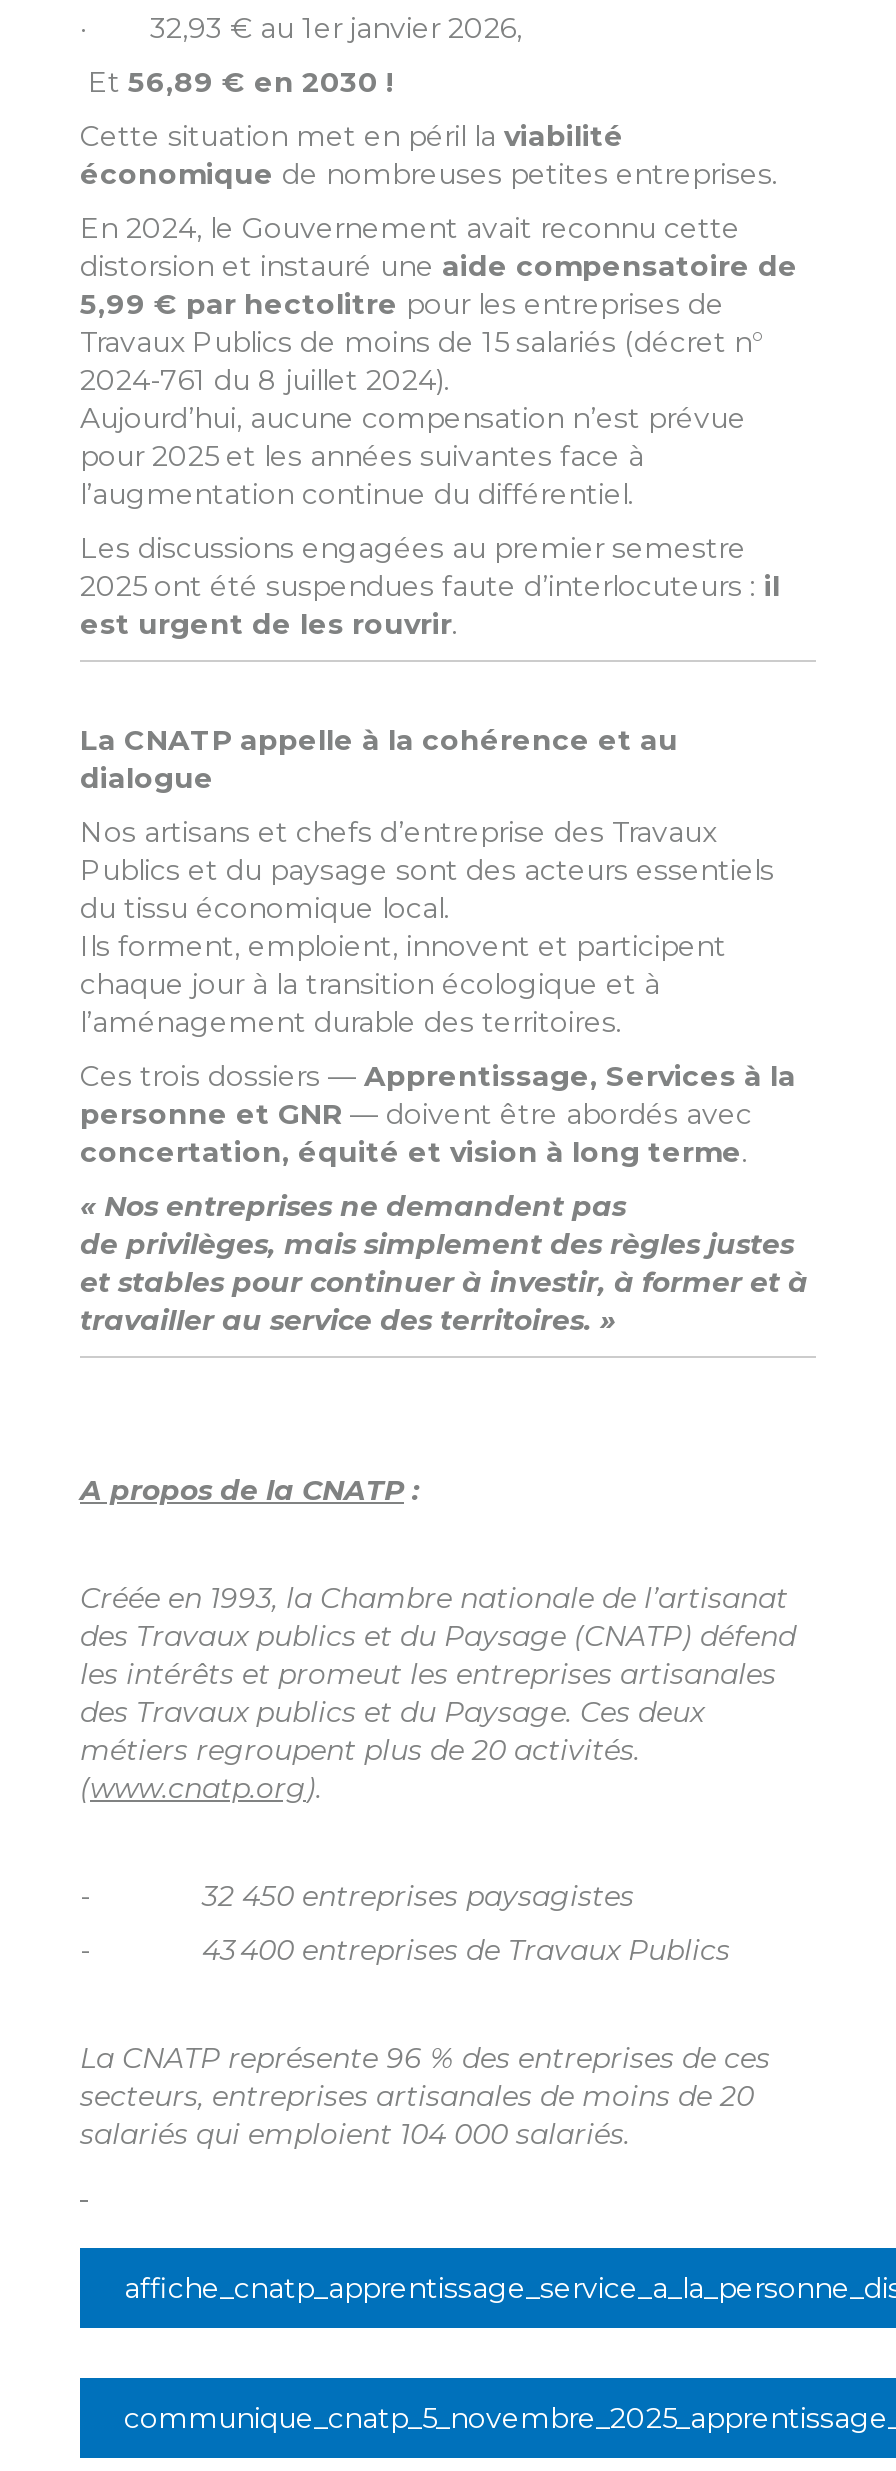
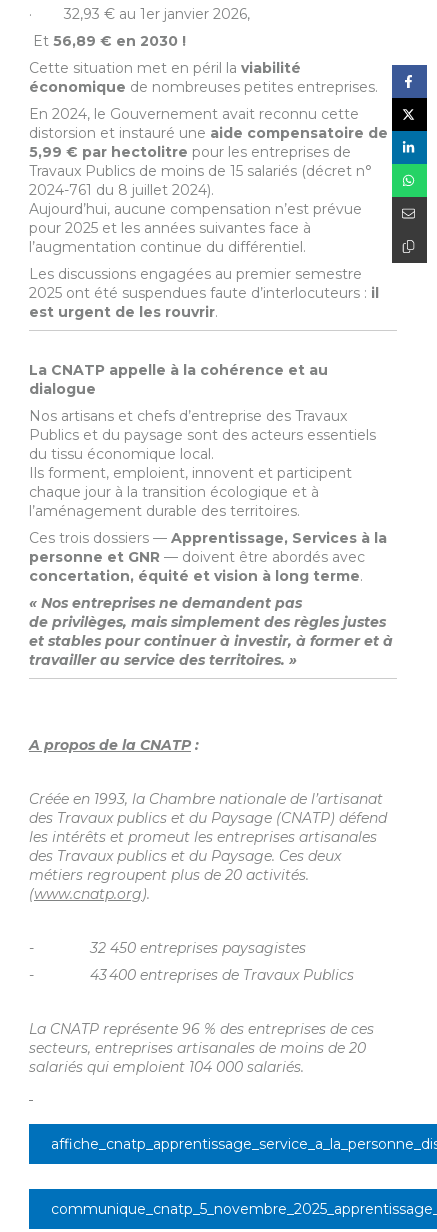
+ [image]
